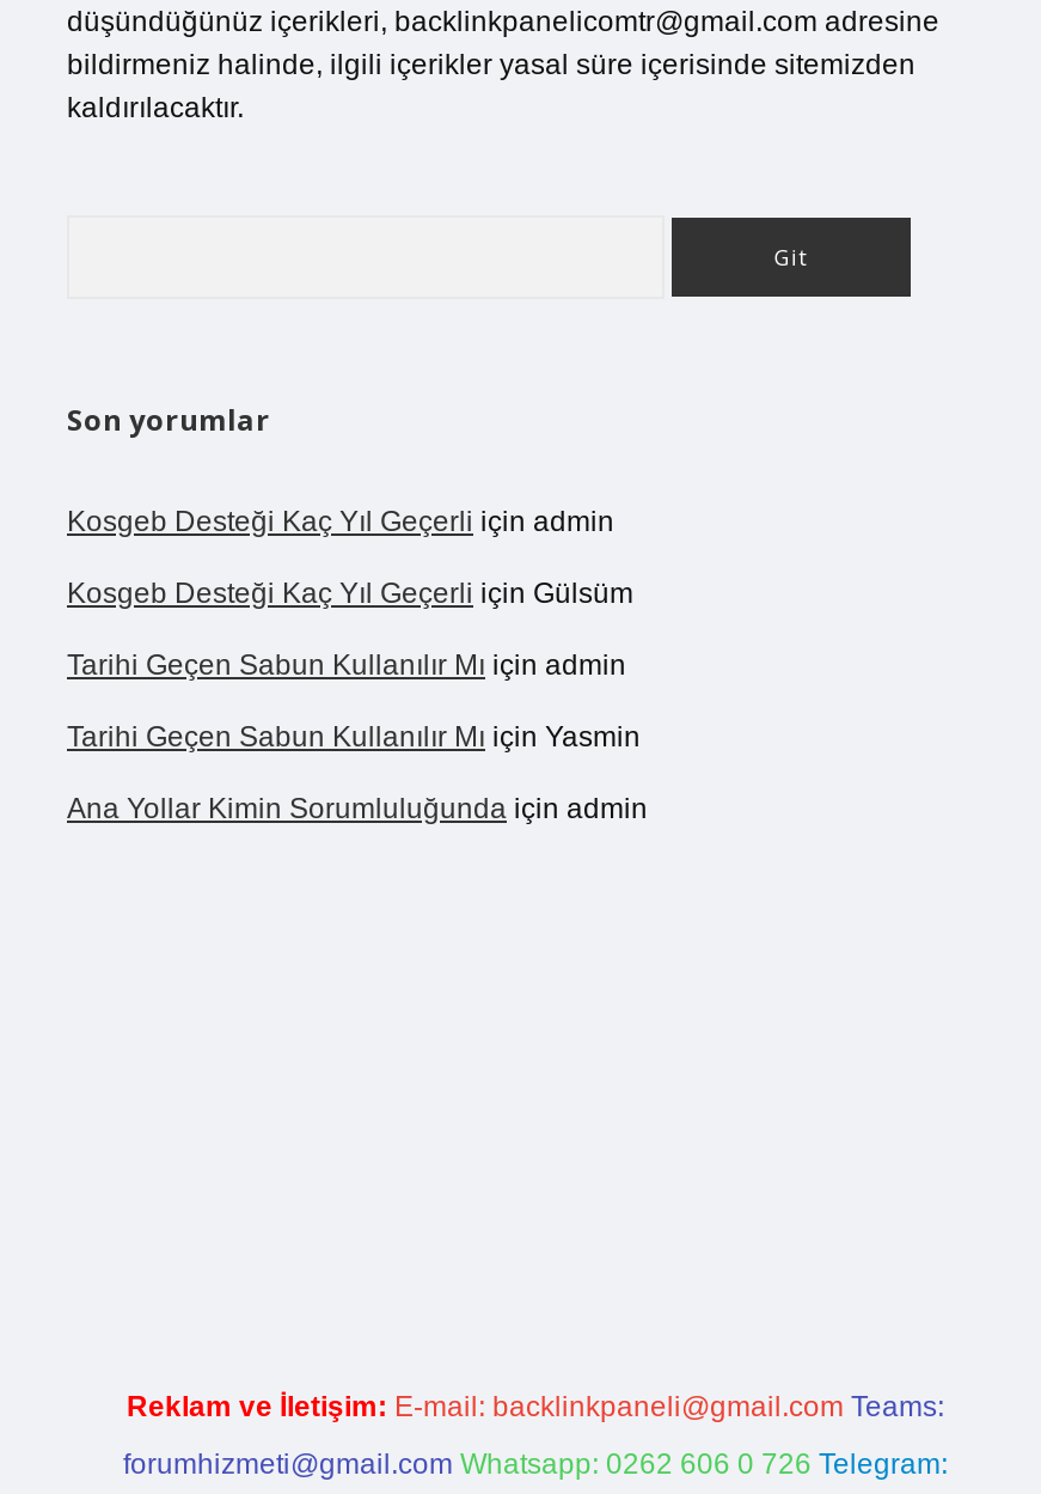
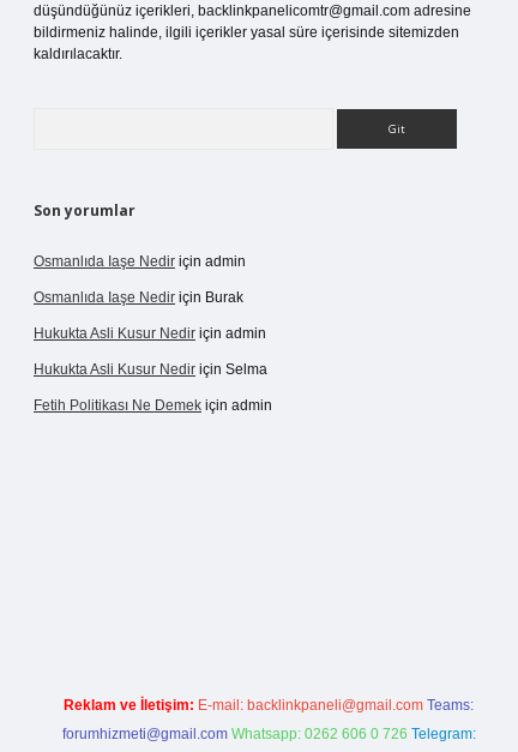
- Kosgeb Desteği Kaç Yıl Geçerli için admin
+ Osmanlıda Iaşe Nedir için admin

- Kosgeb Desteği Kaç Yıl Geçerli için Gülsüm
+ Osmanlıda Iaşe Nedir için Burak

- Tarihi Geçen Sabun Kullanılır Mı için admin
+ Hukukta Asli Kusur Nedir için admin

- Tarihi Geçen Sabun Kullanılır Mı için Yasmin
+ Hukukta Asli Kusur Nedir için Selma

- Ana Yollar Kimin Sorumluluğunda için admin
+ Fetih Politikası Ne Demek için admin
